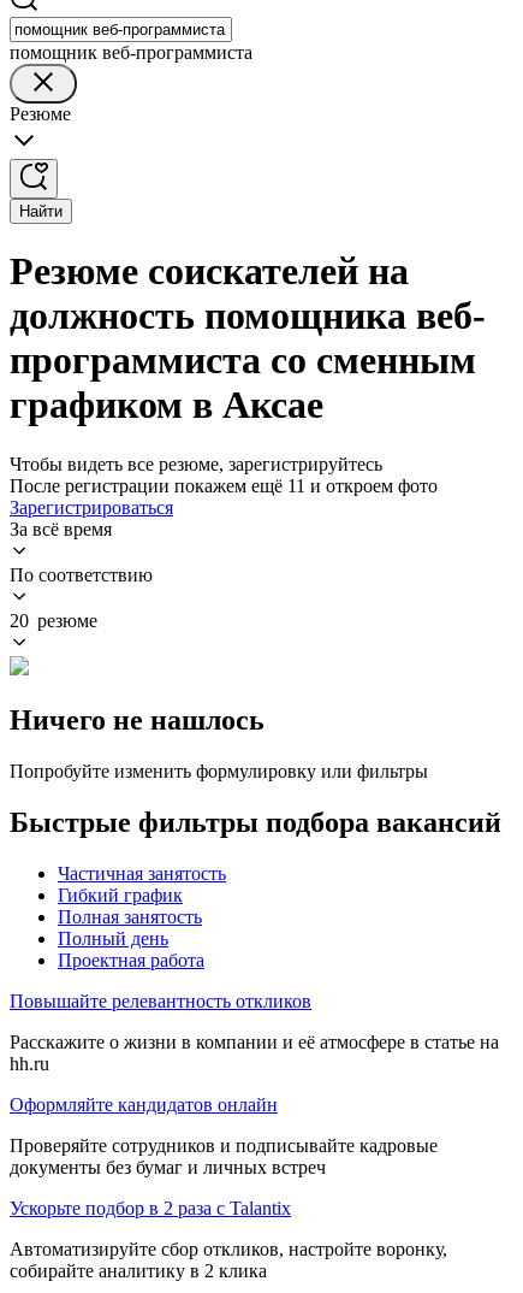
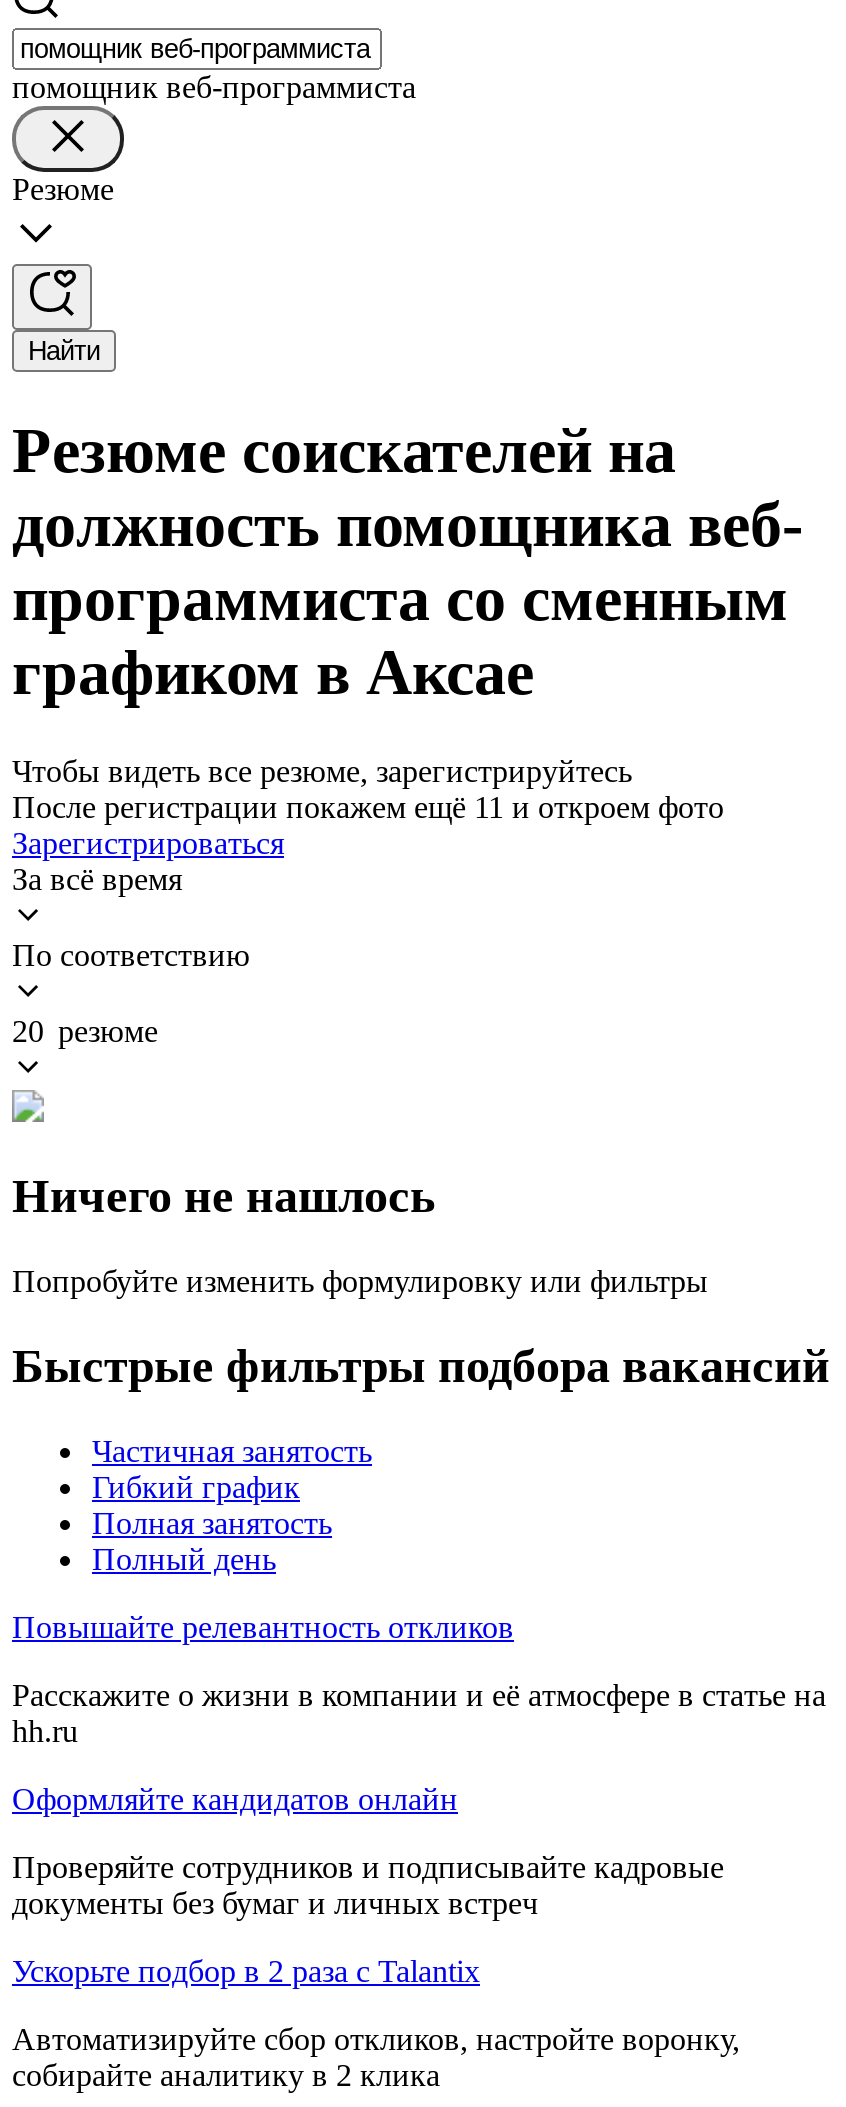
- Проектная работа
